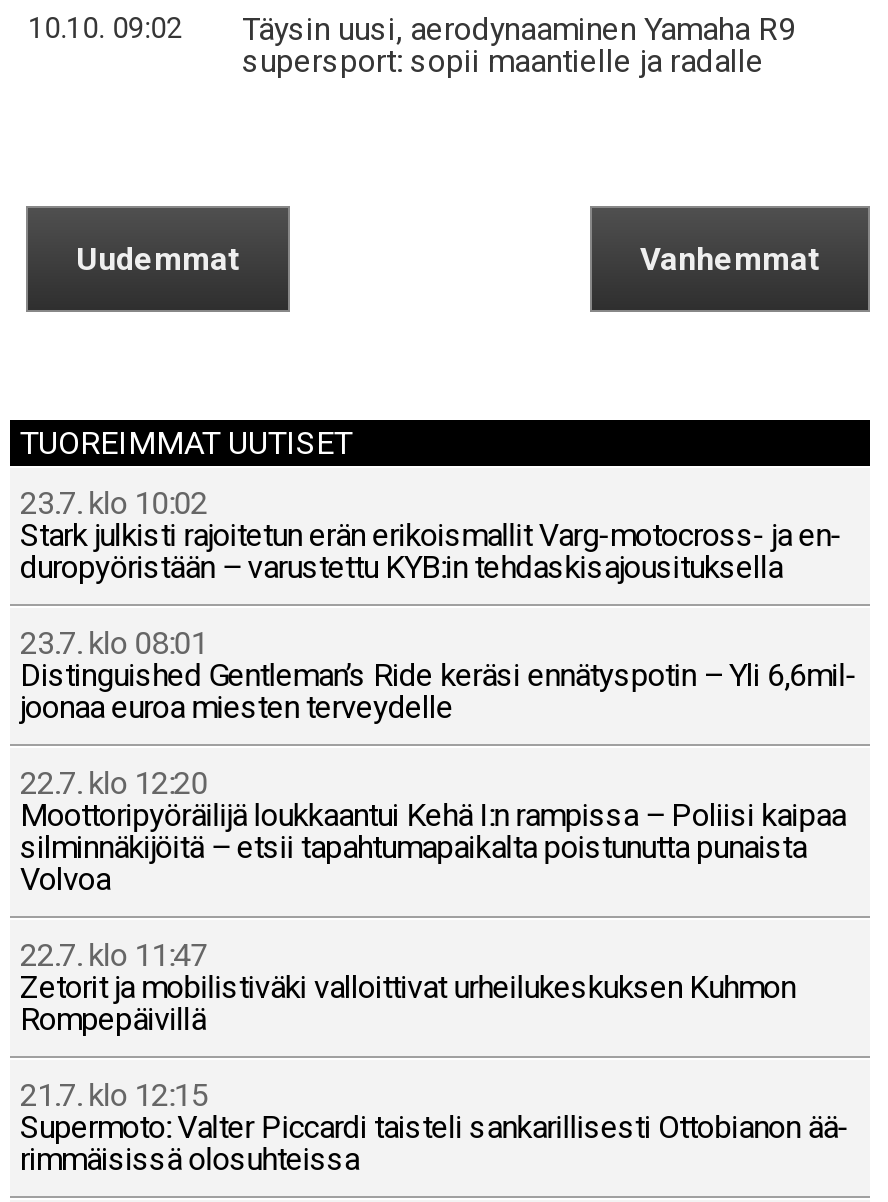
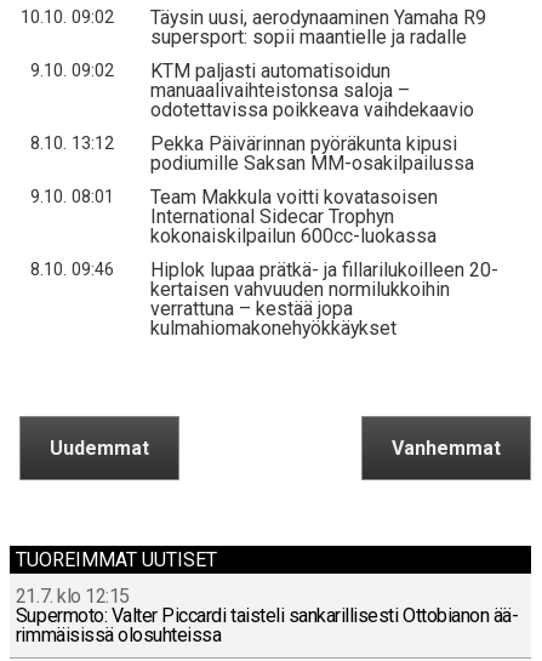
+ 9.10. 09:02
+ KTM paljasti automatisoidun
+ manuaalivaihteistonsa saloja –
+ odotettavissa poikkeava vaihdekaavio
+ 8.10. 13:12
+ Pekka Päivärinnan pyöräkunta kipusi
+ podiumille Saksan MM-osakilpailussa
+ 9.10. 08:01
+ Team Makkula voitti kovatasoisen
+ International Sidecar Trophyn
+ kokonaiskilpailun 600cc-luokassa
+ 8.10. 09:46
+ Hiplok lupaa prätkä- ja fillarilukoilleen 20-
+ kertaisen vahvuuden normilukkoihin
+ verrattuna – kestää jopa
+ kulmahiomakonehyökkäykset

moved down: Uudemmat | Vanhemmat | TUOREIMMAT UUTISET

- 23.7. klo 10:02
- Stark julkisti rajoitetun erän erikoismallit Varg-motocross- ja en
- duropyöristään – varustettu KYB:in tehdaskisajousituksella
- 23.7. klo 08:01
- Distinguished Gentleman’s Ride keräsi ennätyspotin – Yli 6,6mil
- joonaa euroa miesten terveydelle
- 22.7. klo 12:20
- Moottoripyöräilijä loukkaantui Kehä I:n rampissa – Poliisi kaipaa
- silminnäkijöitä – etsii tapahtumapaikalta poistunutta punaista
- Volvoa
- 22.7. klo 11:47
- Zetorit ja mobilistiväki valloittivat urheilukeskuksen Kuhmon
- Rompepäivillä
